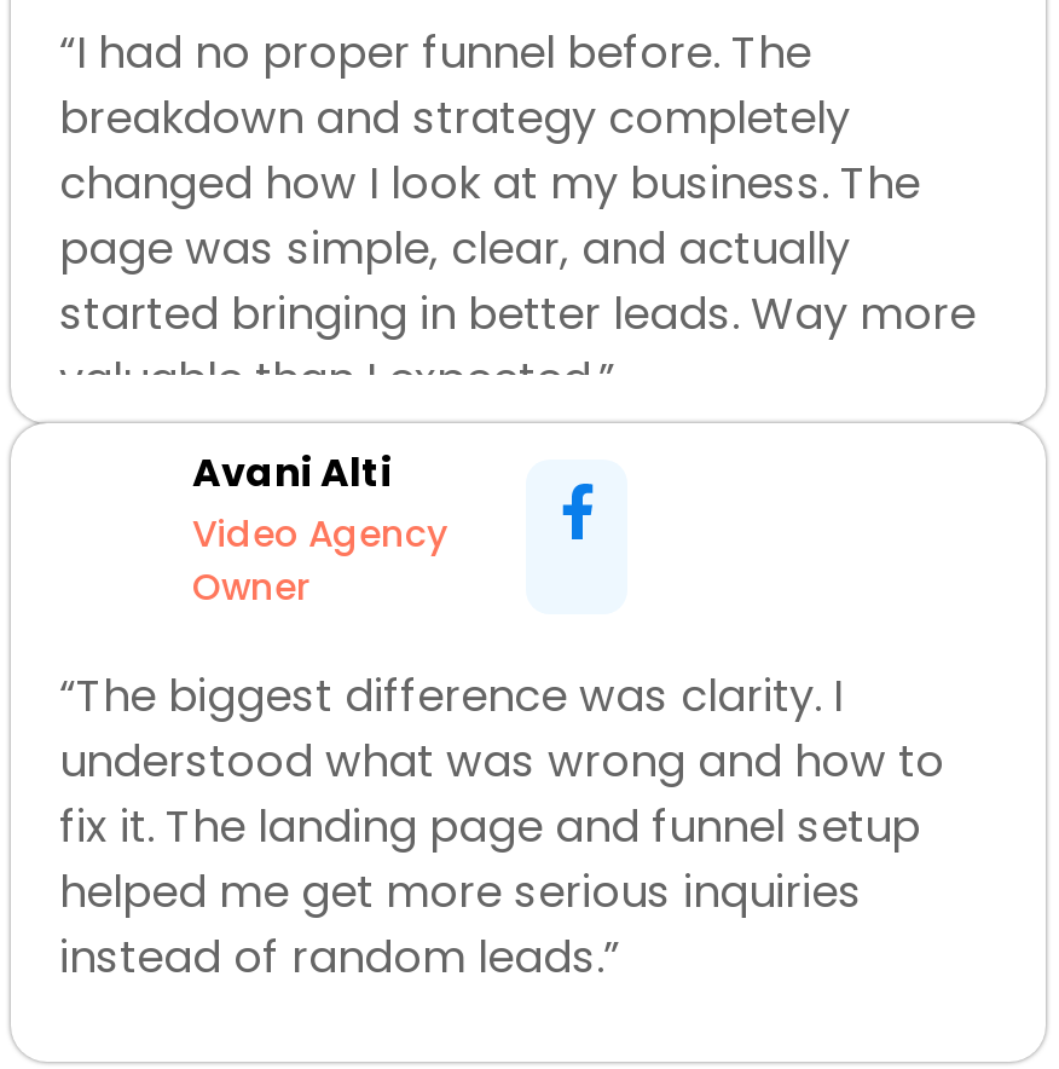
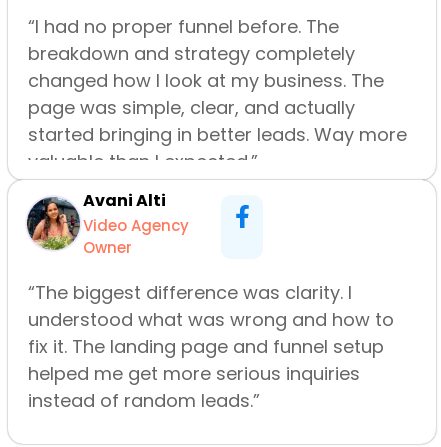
+ [image]
